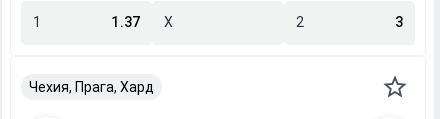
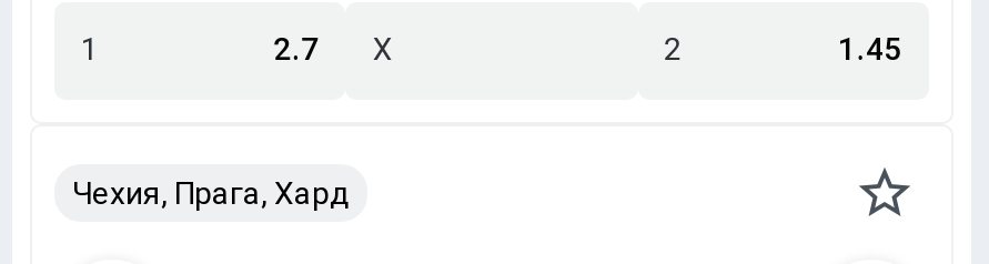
- 1.37 X
+ 2.7 X

- 3
+ 1.45
